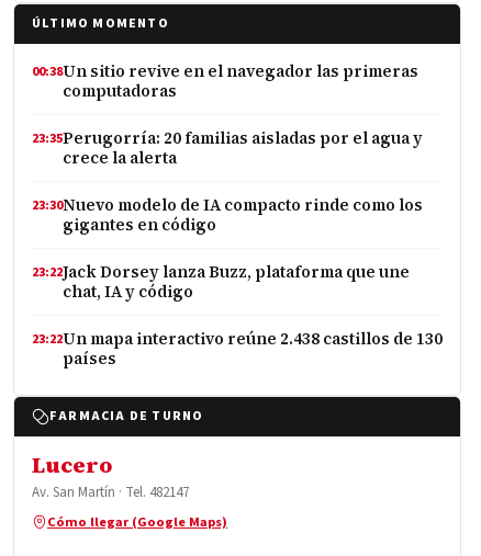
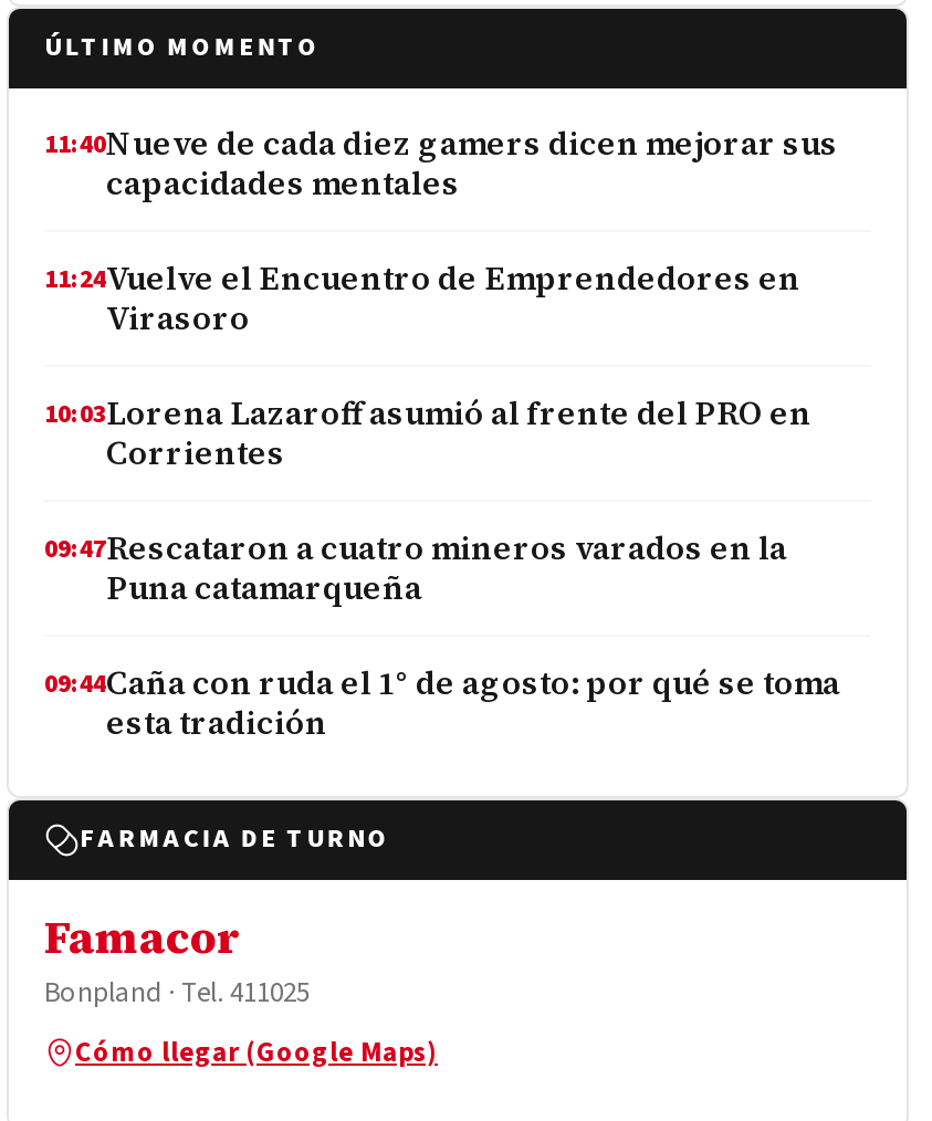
- 00:38Un sitio revive en el navegador las primeras
- computadoras
+ 11:40Nueve de cada diez gamers dicen mejorar sus
+ capacidades mentales

- 23:35Perugorría: 20 familias aisladas por el agua y
- crece la alerta
+ 11:24Vuelve el Encuentro de Emprendedores en
+ Virasoro

- 23:30Nuevo modelo de IA compacto rinde como los
- gigantes en código
+ 10:03Lorena Lazaroff asumió al frente del PRO en
+ Corrientes

- 23:22Jack Dorsey lanza Buzz, plataforma que une
- chat, IA y código
+ 09:47Rescataron a cuatro mineros varados en la
+ Puna catamarqueña

- 23:22Un mapa interactivo reúne 2.438 castillos de 130
- países
+ 09:44Caña con ruda el 1° de agosto: por qué se toma
+ esta tradición

- Lucero
- Av. San Martín · Tel. 482147
+ Famacor
+ Bonpland · Tel. 411025
